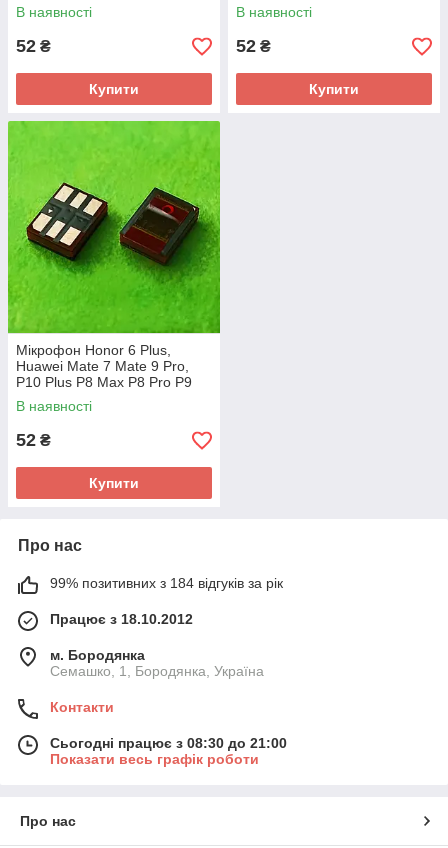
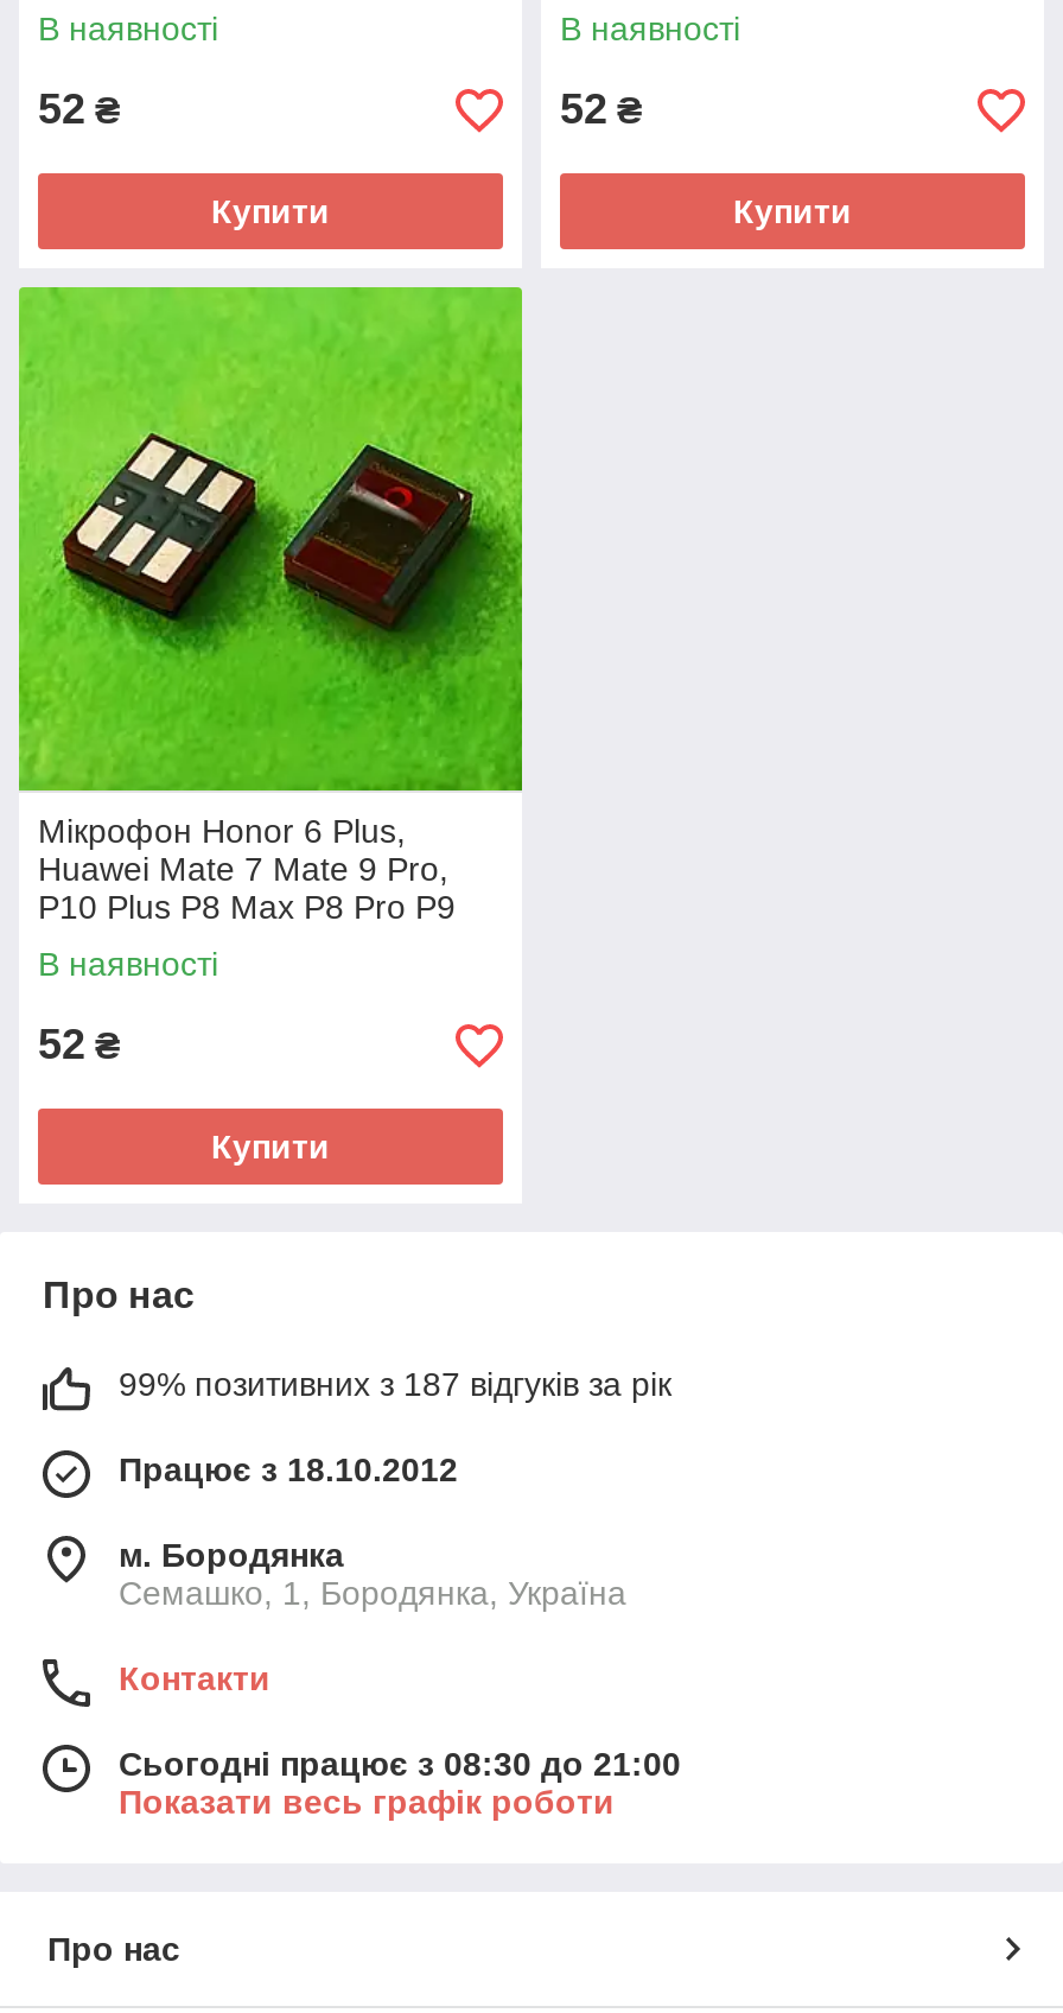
- 99% позитивних з 184 відгуків за рік
+ 99% позитивних з 187 відгуків за рік
